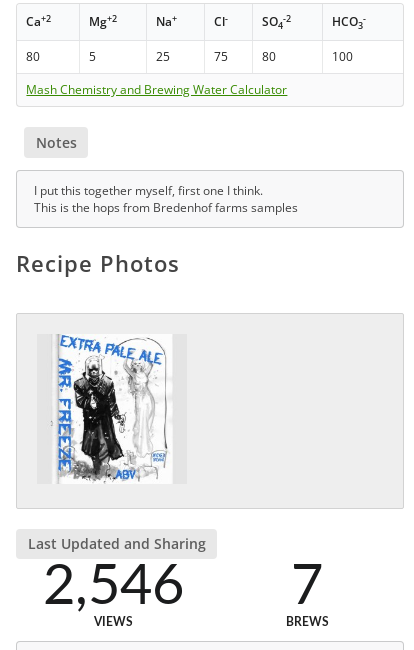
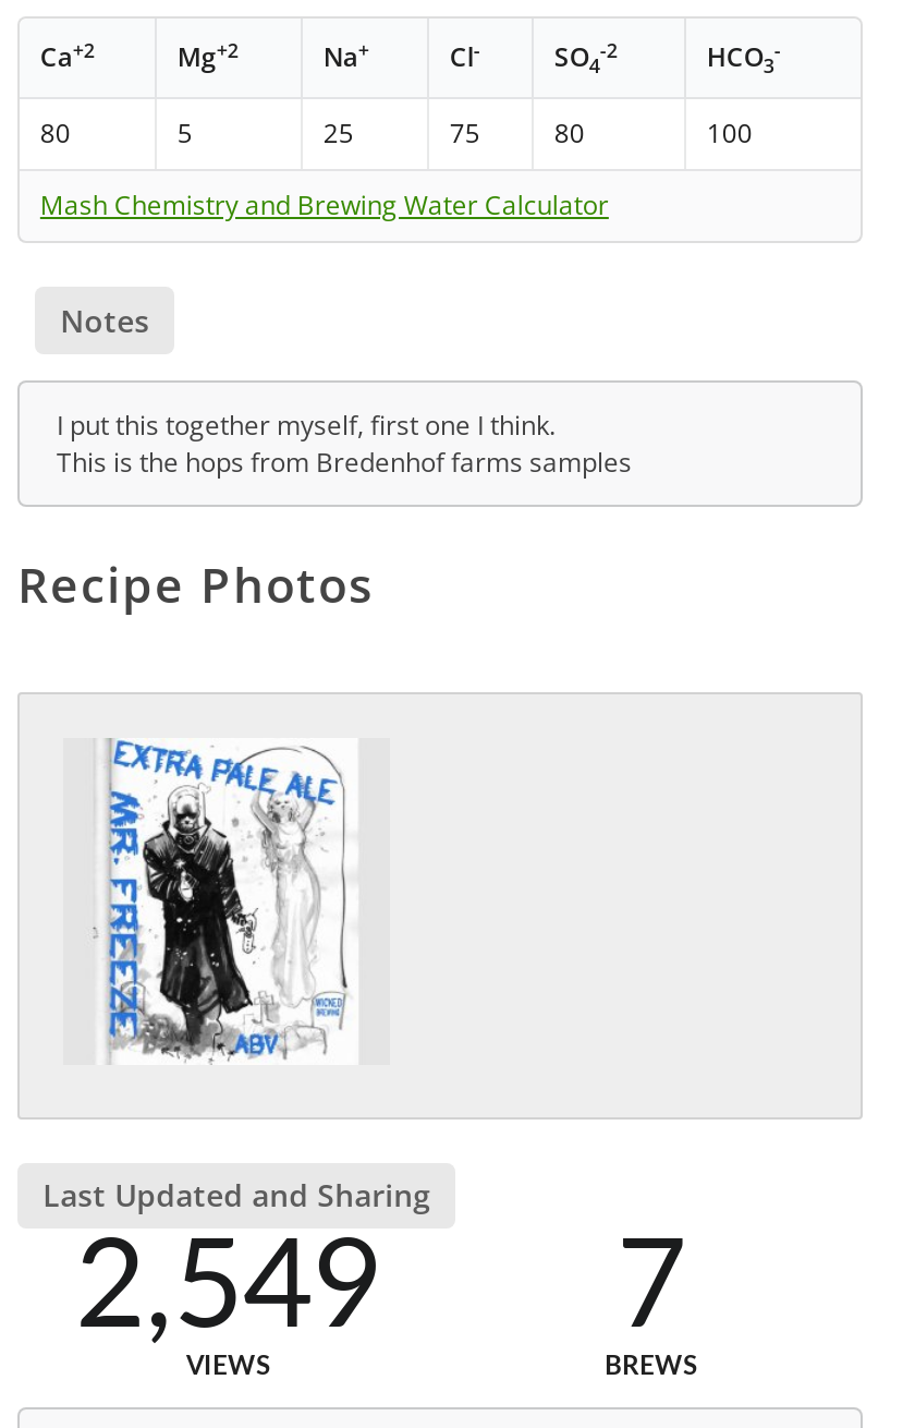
- 2,546 7
+ 2,549 7
